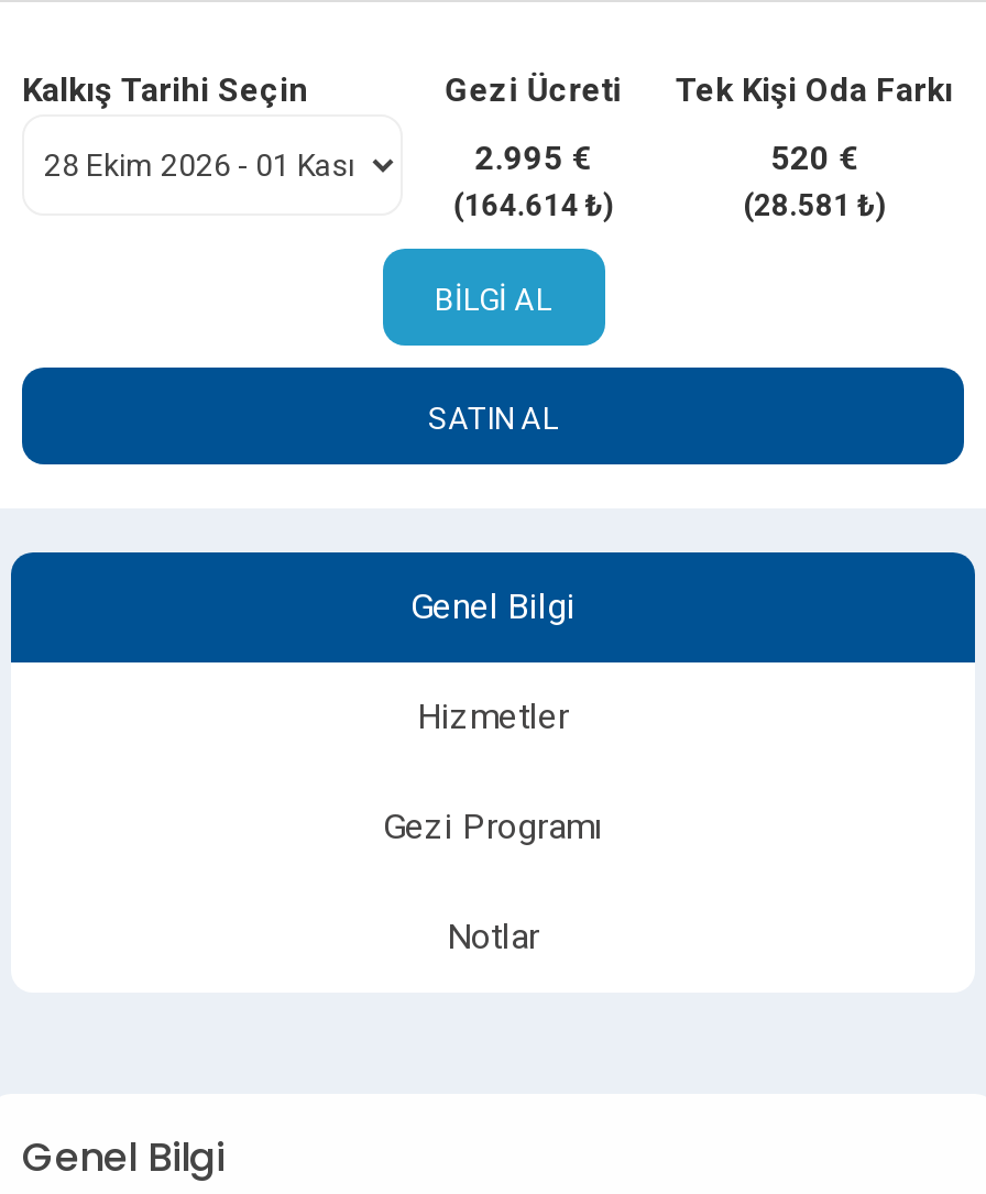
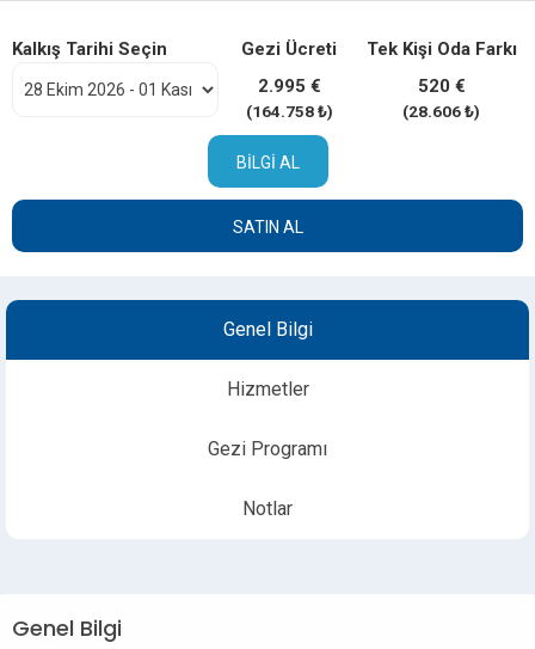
- (164.614 ₺)
+ (164.758 ₺)

- (28.581 ₺)
+ (28.606 ₺)
